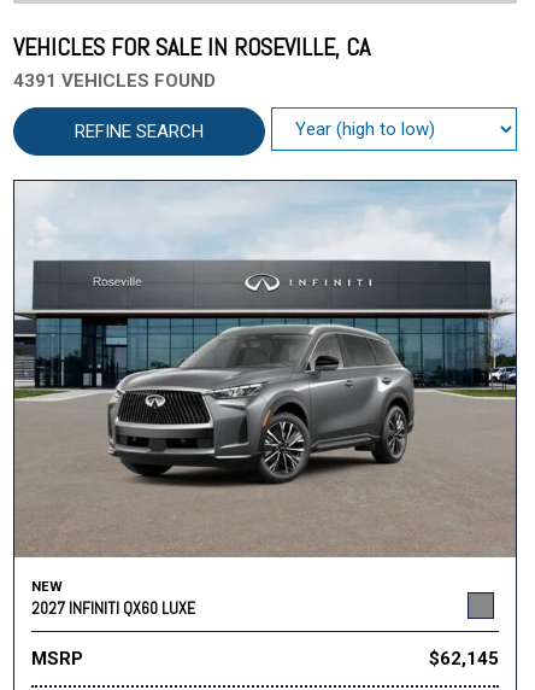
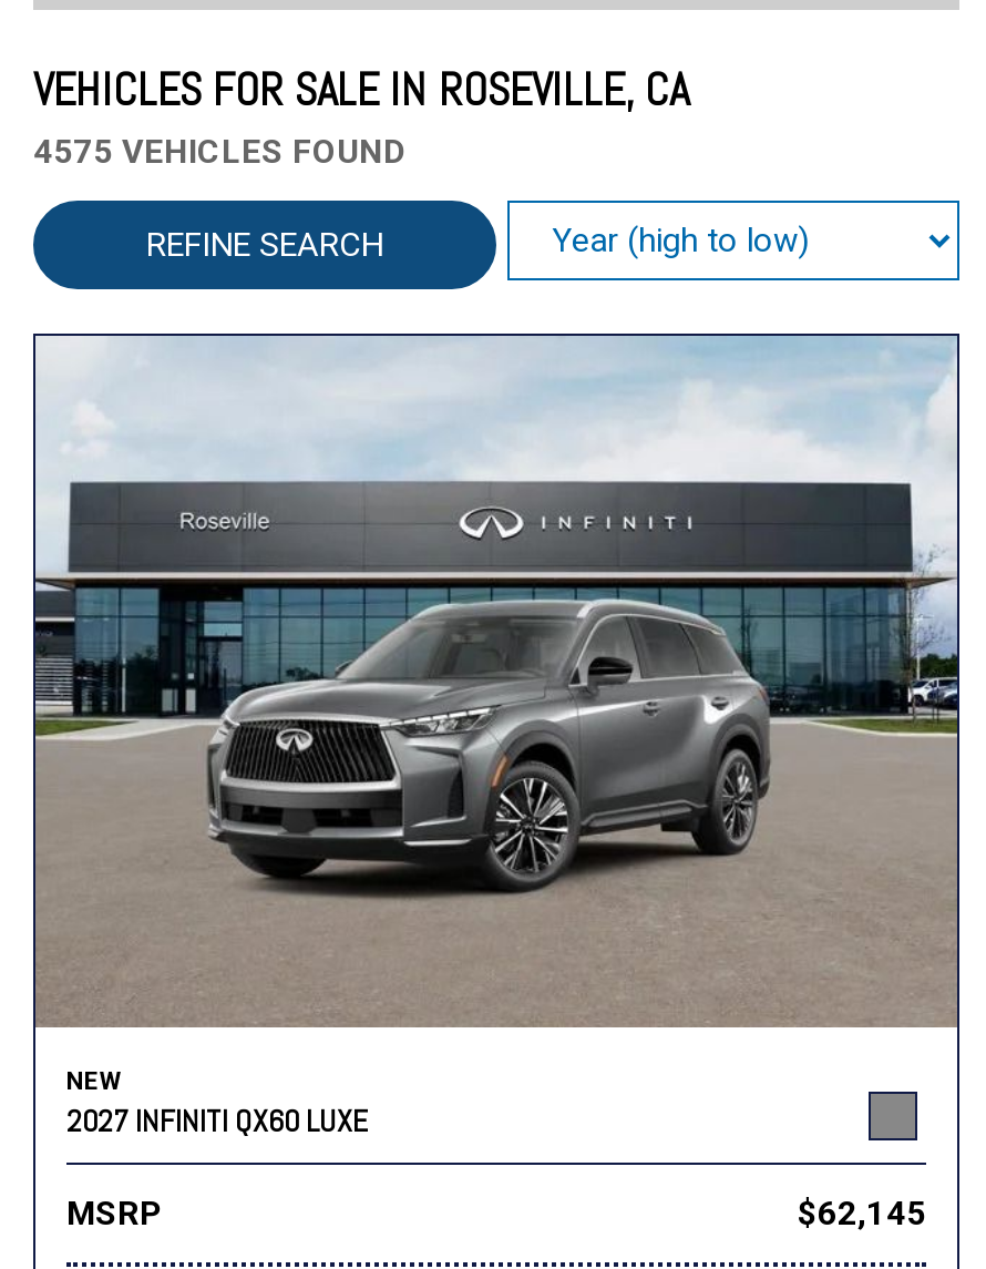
- 4391 VEHICLES FOUND
+ 4575 VEHICLES FOUND
